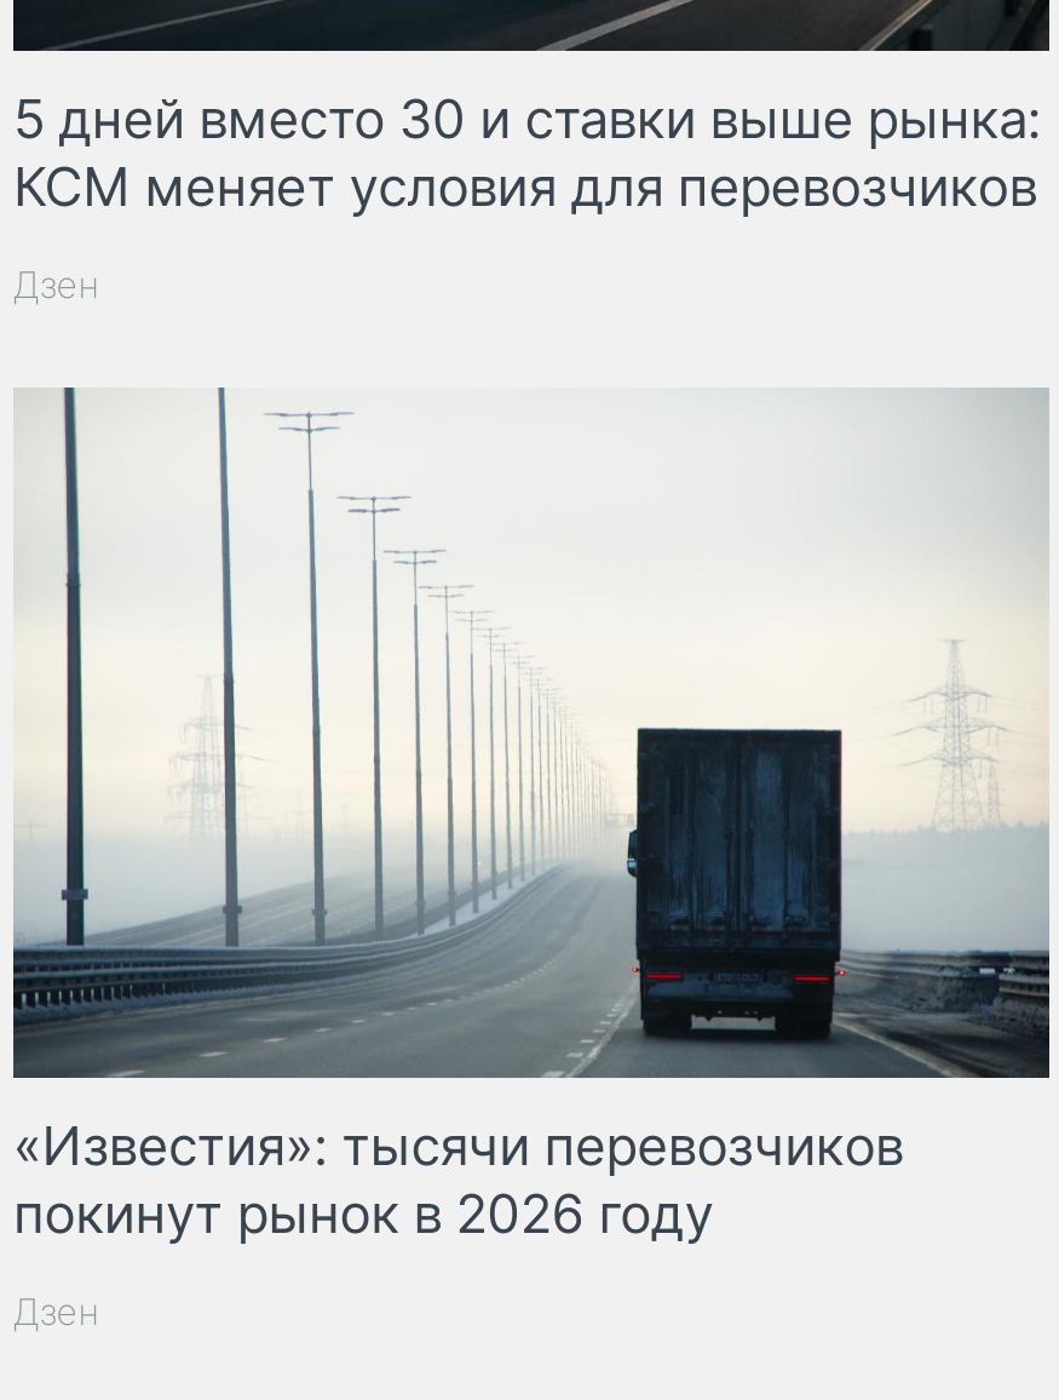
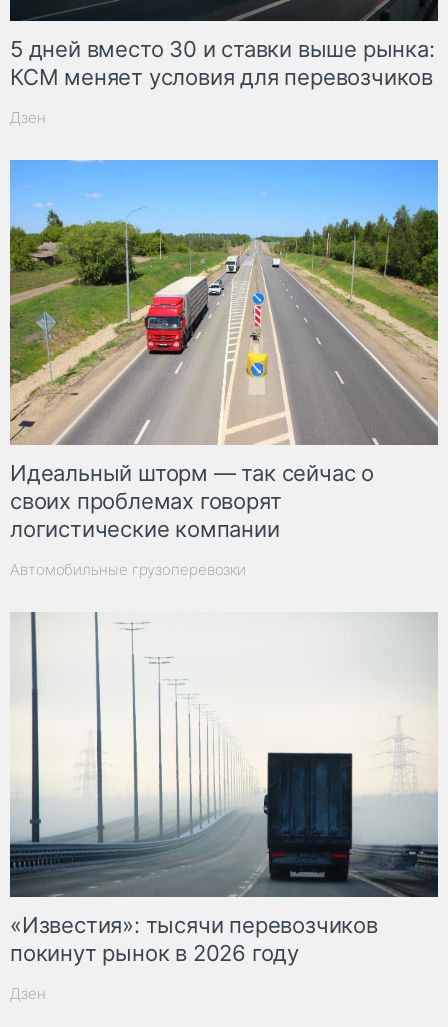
+ [image]
+ Идеальный шторм — так сейчас о
+ своих проблемах говорят
+ логистические компании
+ Автомобильные грузоперевозки
